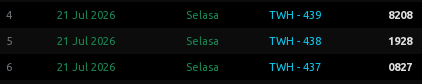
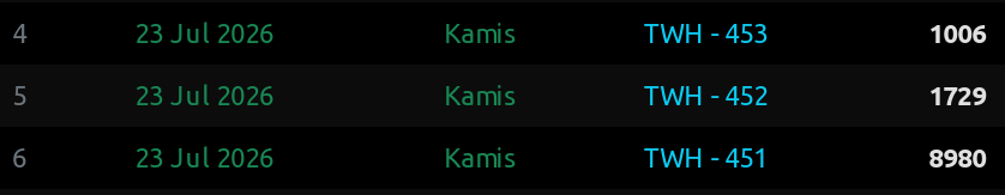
- 21 Jul 2026
- Selasa
- TWH - 439
- 8208
+ 23 Jul 2026
+ Kamis
+ TWH - 453
+ 1006

- 21 Jul 2026
- Selasa
- TWH - 438
- 1928
+ 23 Jul 2026
+ Kamis
+ TWH - 452
+ 1729

- 21 Jul 2026
- Selasa
- TWH - 437
- 0827
+ 23 Jul 2026
+ Kamis
+ TWH - 451
+ 8980
